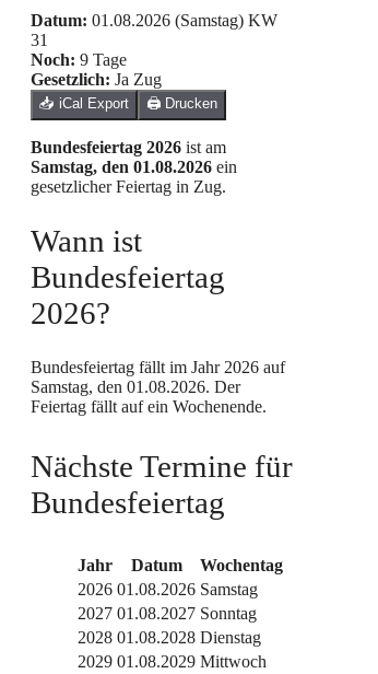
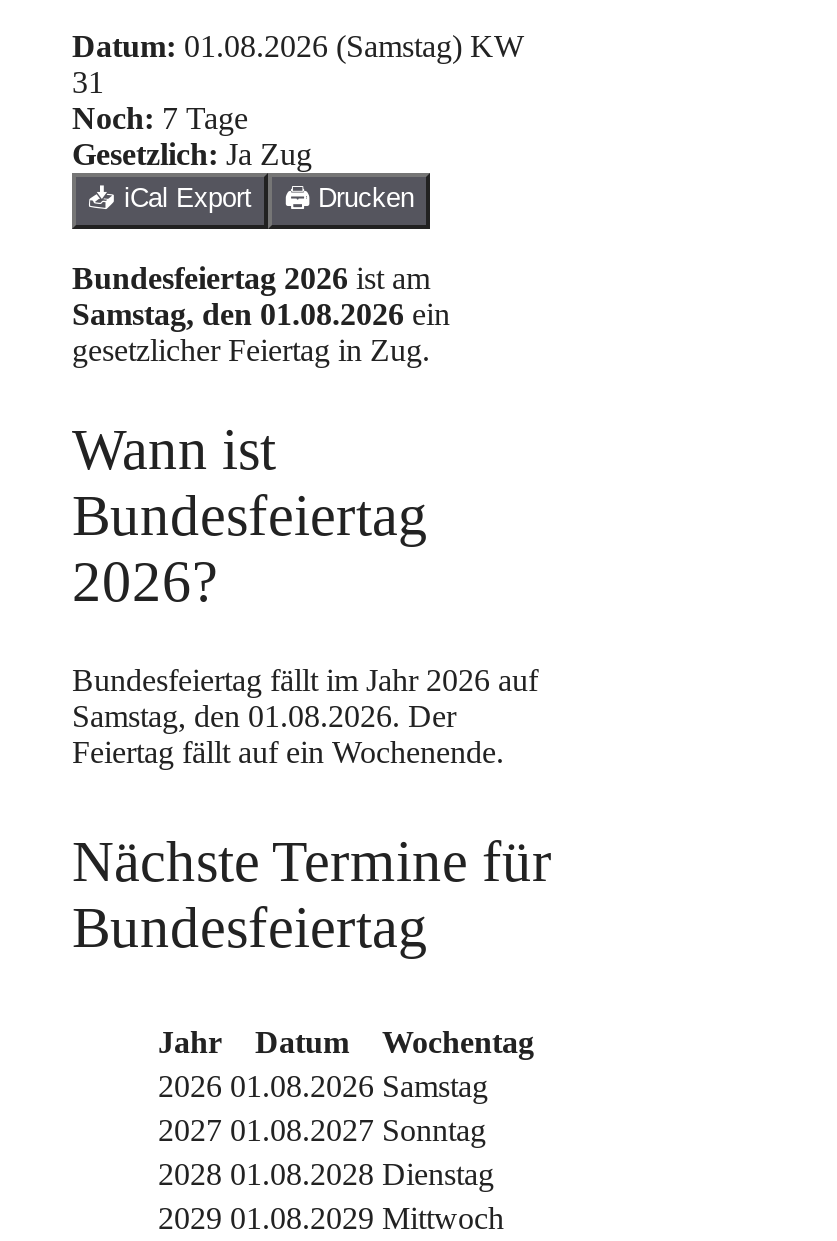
- Noch: 9 Tage
+ Noch: 7 Tage
